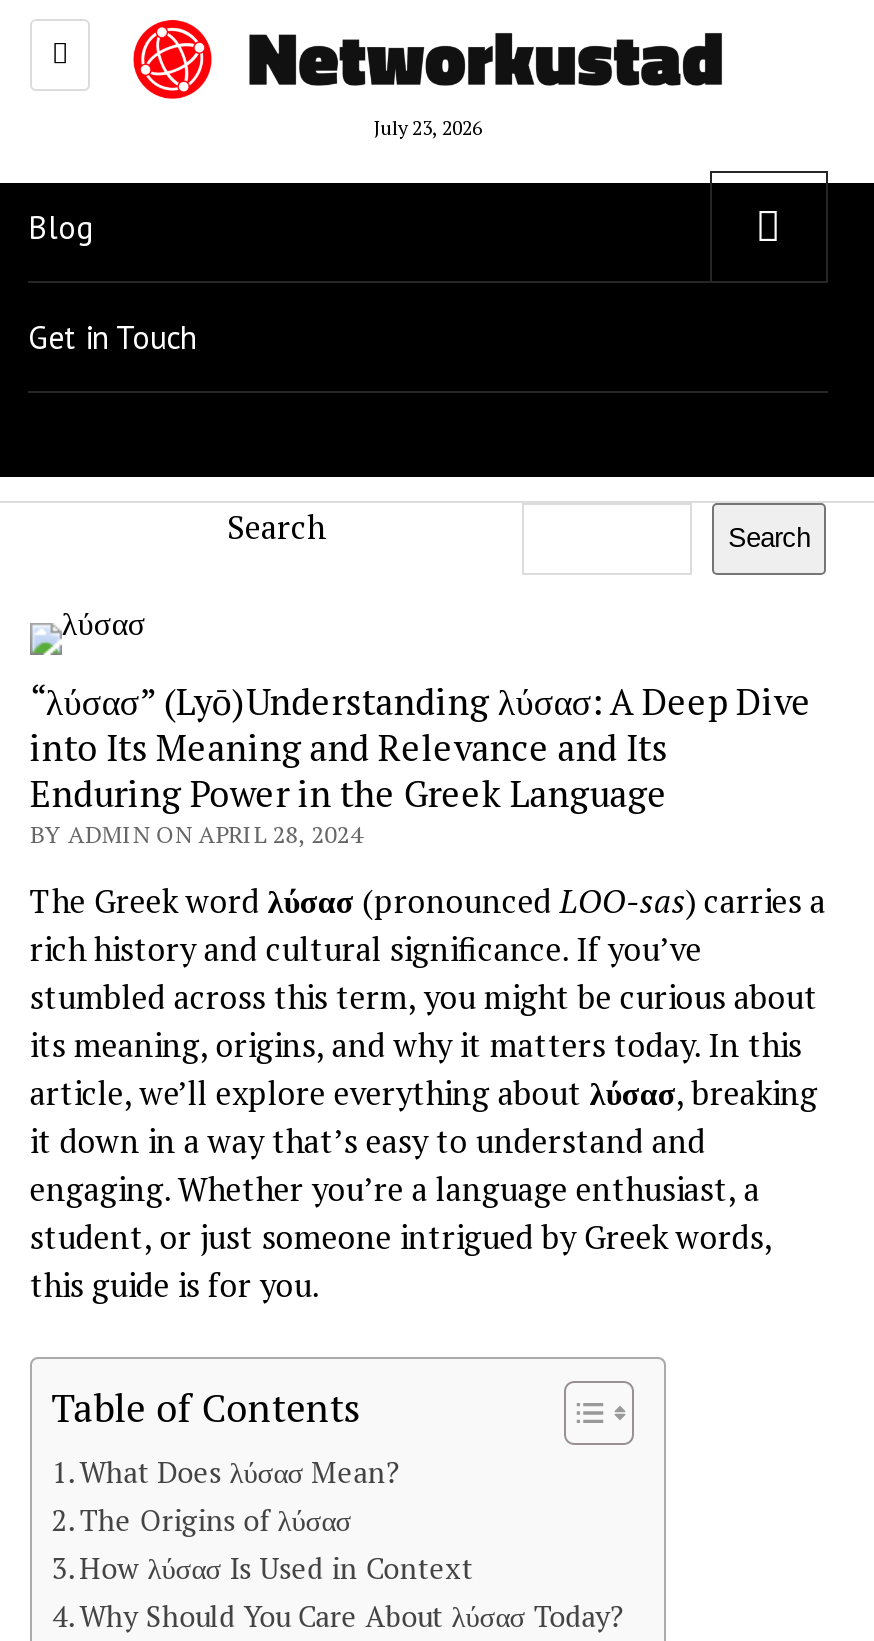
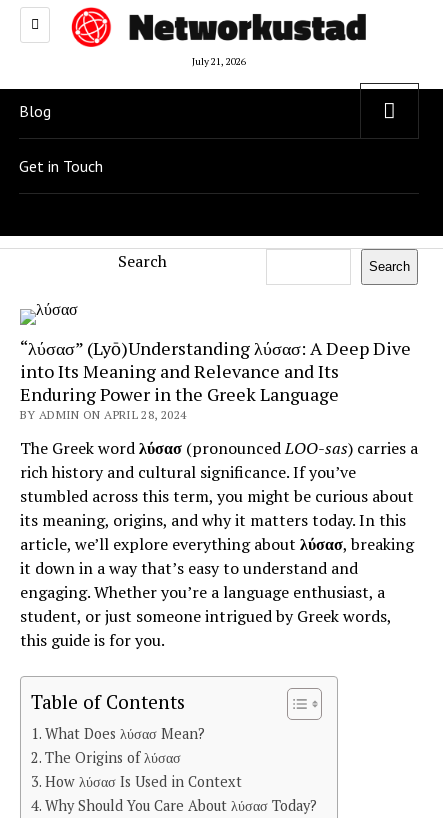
- July 23, 2026
+ July 21, 2026
